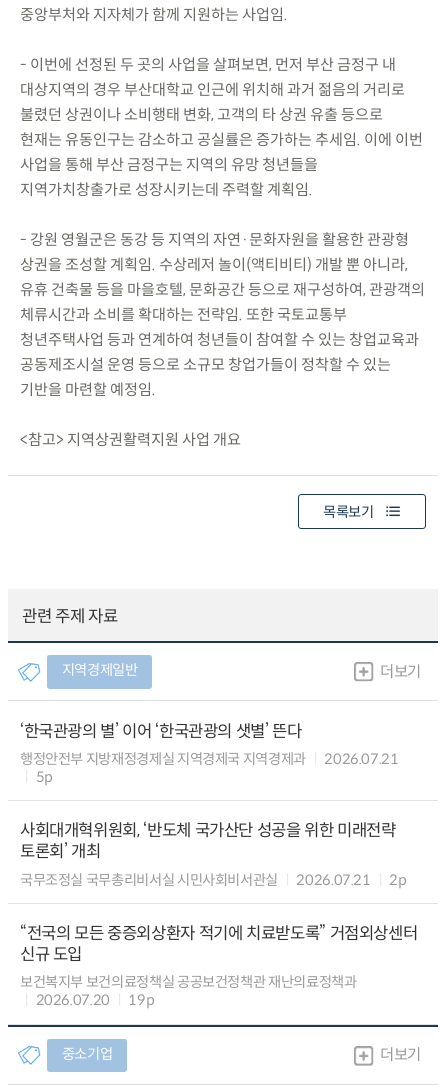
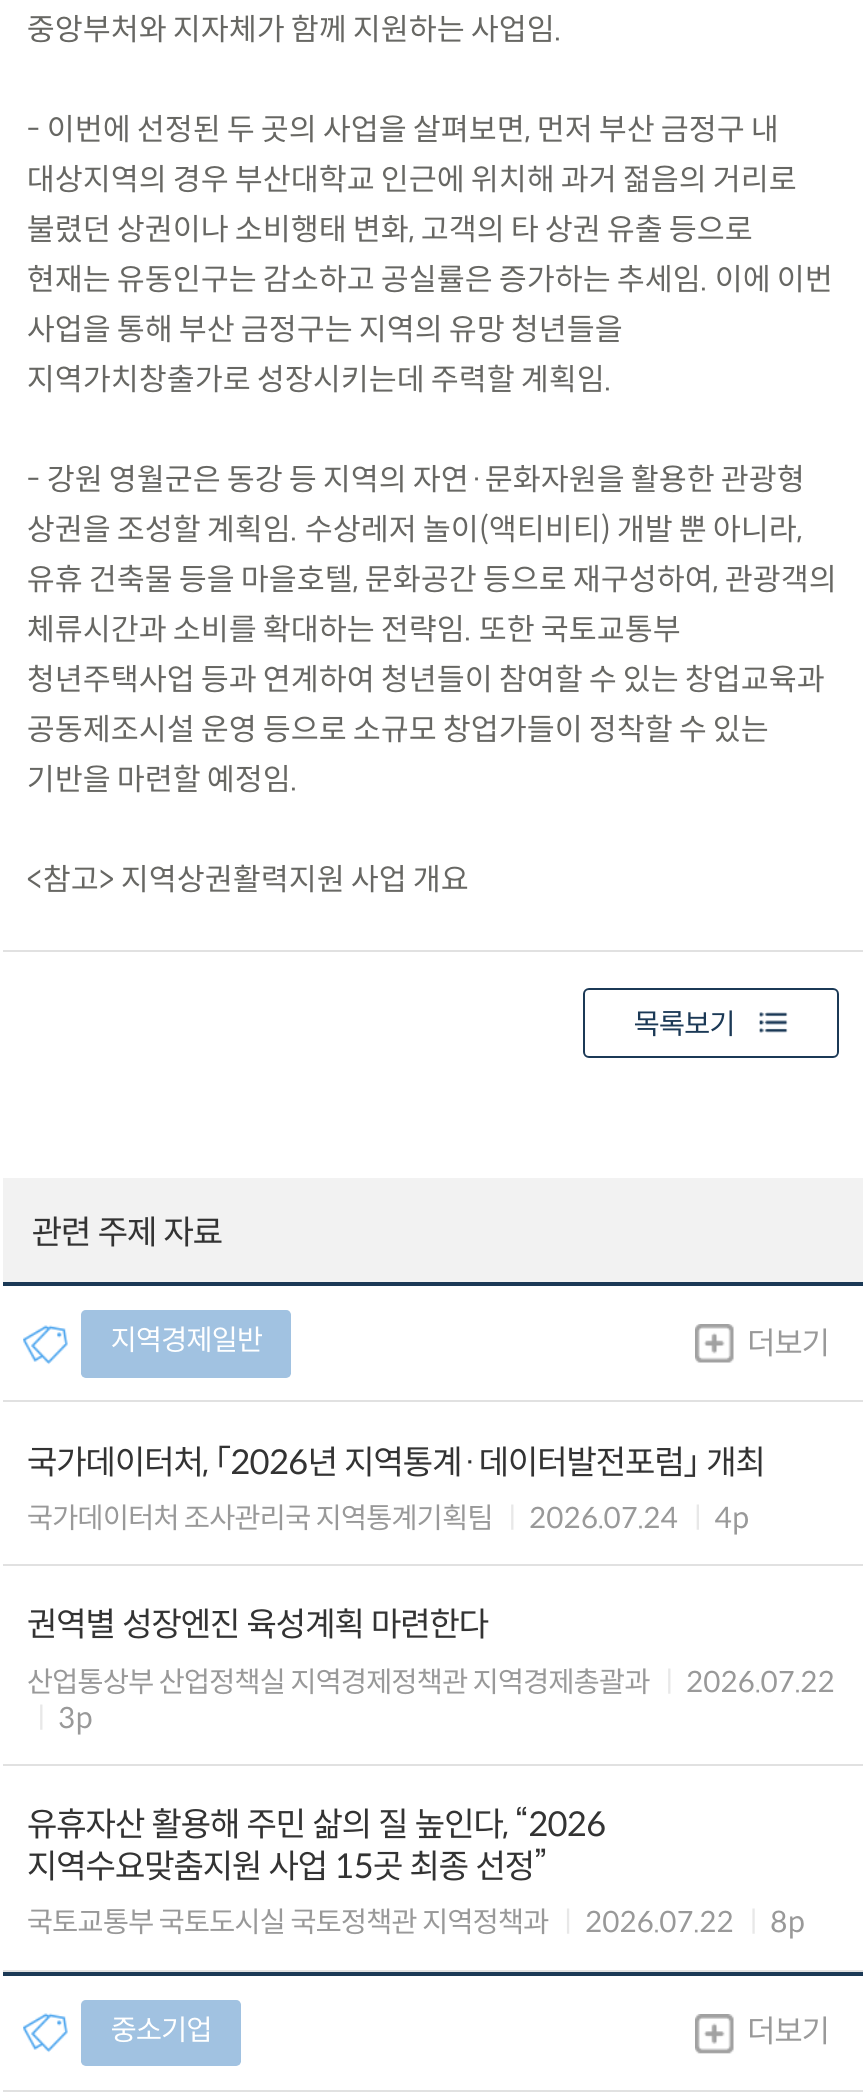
- ‘한국관광의 별’ 이어 ‘한국관광의 샛별’ 뜬다
- 행정안전부 지방재정경제실 지역경제국 지역경제과
- 2026.07.21
- 5p
+ 국가데이터처, 「2026년 지역통계·데이터발전포럼」 개최
+ 국가데이터처 조사관리국 지역통계기획팀
+ 2026.07.24
+ 4p

- 사회대개혁위원회, ‘반도체 국가산단 성공을 위한 미래전략
- 토론회’ 개최
- 국무조정실 국무총리비서실 시민사회비서관실
- 2026.07.21
- 2p
+ 권역별 성장엔진 육성계획 마련한다
+ 산업통상부 산업정책실 지역경제정책관 지역경제총괄과
+ 2026.07.22
+ 3p

- “전국의 모든 중증외상환자 적기에 치료받도록” 거점외상센터
- 신규 도입
- 보건복지부 보건의료정책실 공공보건정책관 재난의료정책과
- 2026.07.20
- 19p
+ 유휴자산 활용해 주민 삶의 질 높인다, “2026
+ 지역수요맞춤지원 사업 15곳 최종 선정”
+ 국토교통부 국토도시실 국토정책관 지역정책과
+ 2026.07.22
+ 8p
